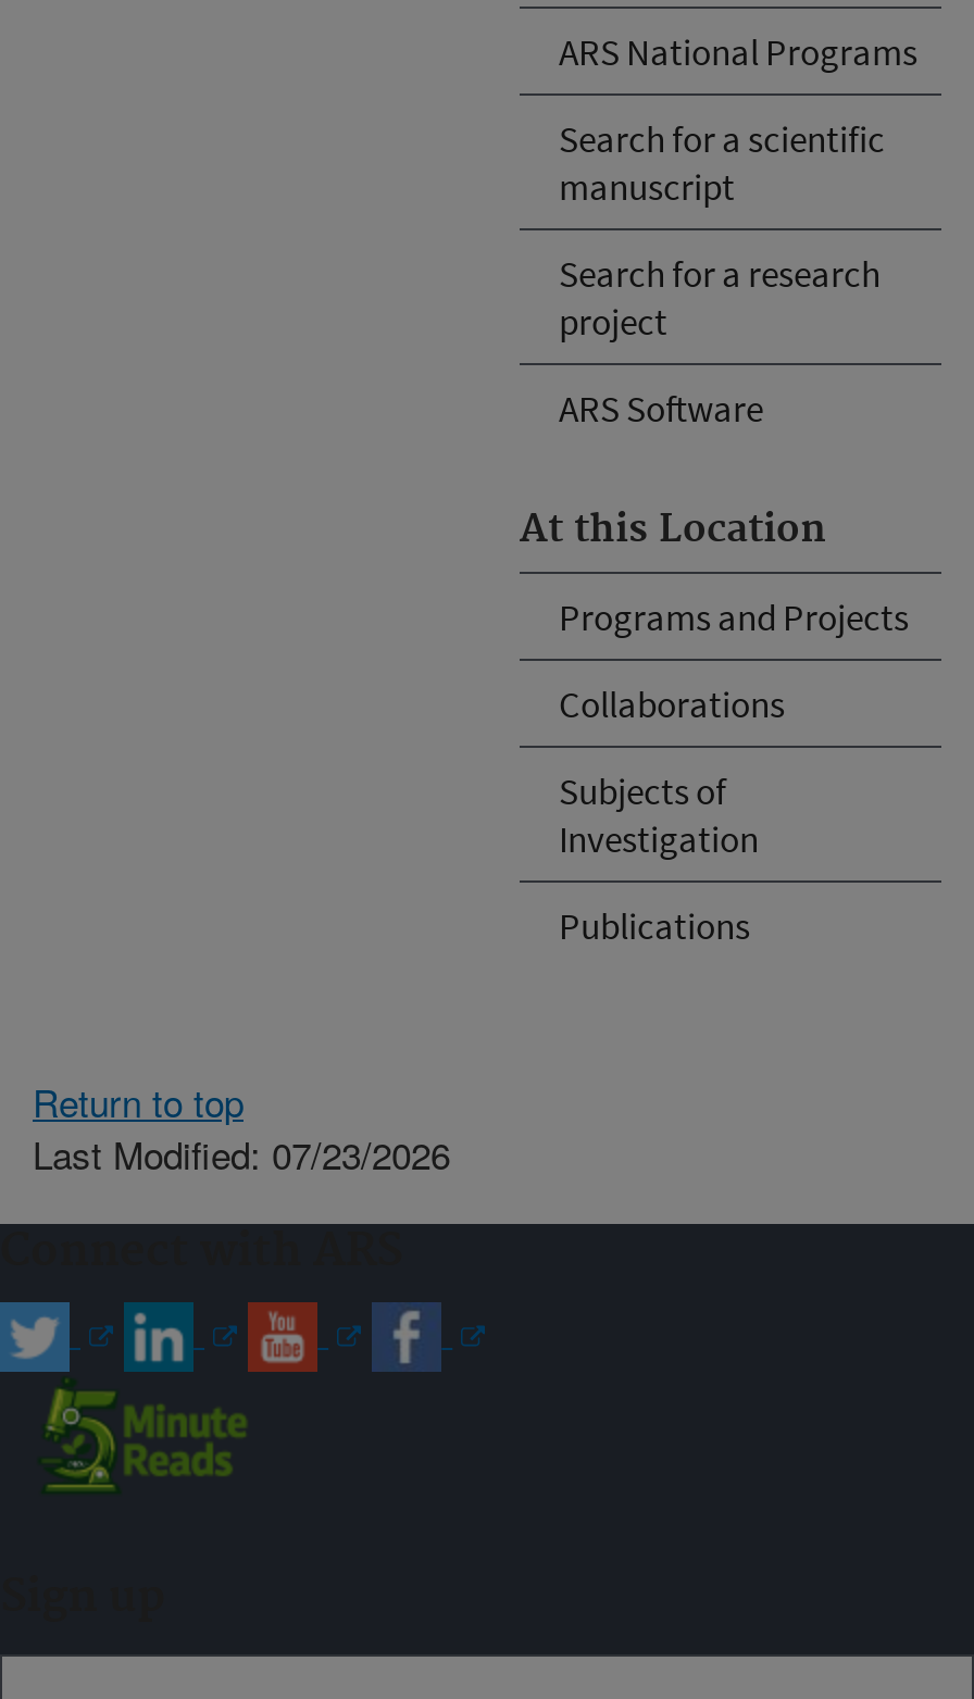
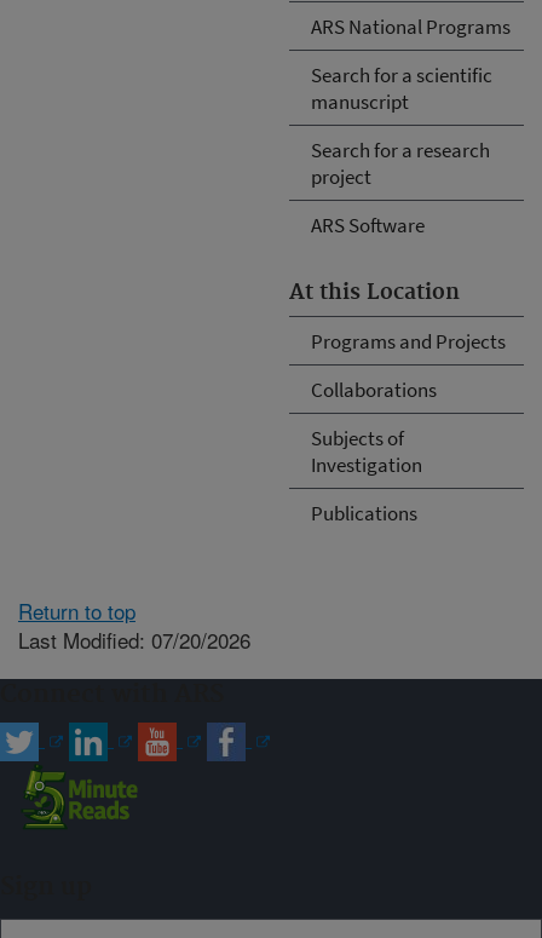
- Last Modified: 07/23/2026
+ Last Modified: 07/20/2026
